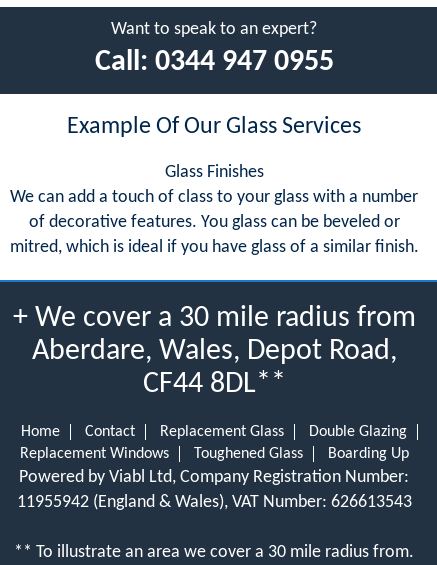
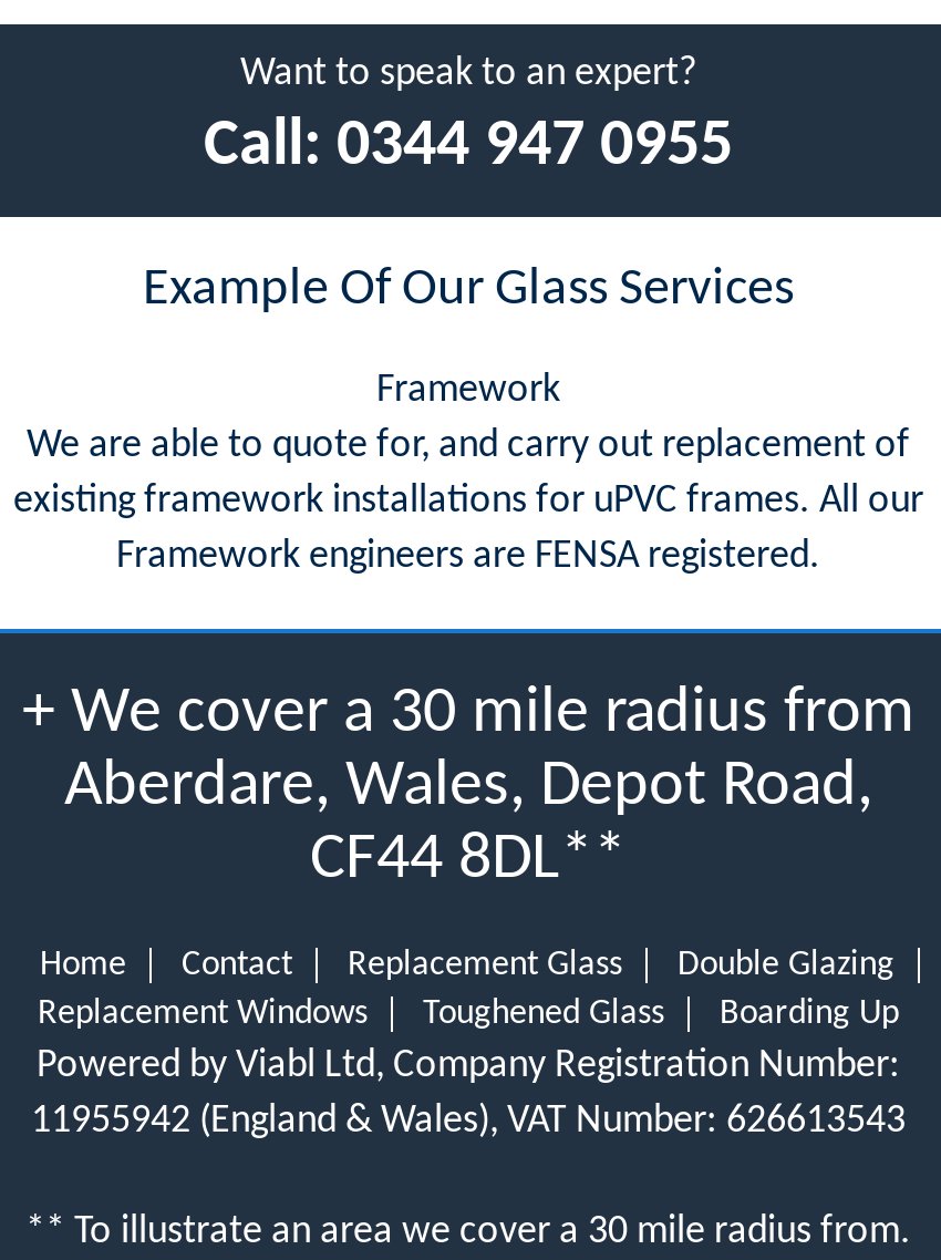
- Glass Finishes
- We can add a touch of class to your glass with a number
- of decorative features. You glass can be beveled or
- mitred, which is ideal if you have glass of a similar finish.
+ Framework
+ We are able to quote for, and carry out replacement of
+ existing framework installations for uPVC frames. All our
+ Framework engineers are FENSA registered.
